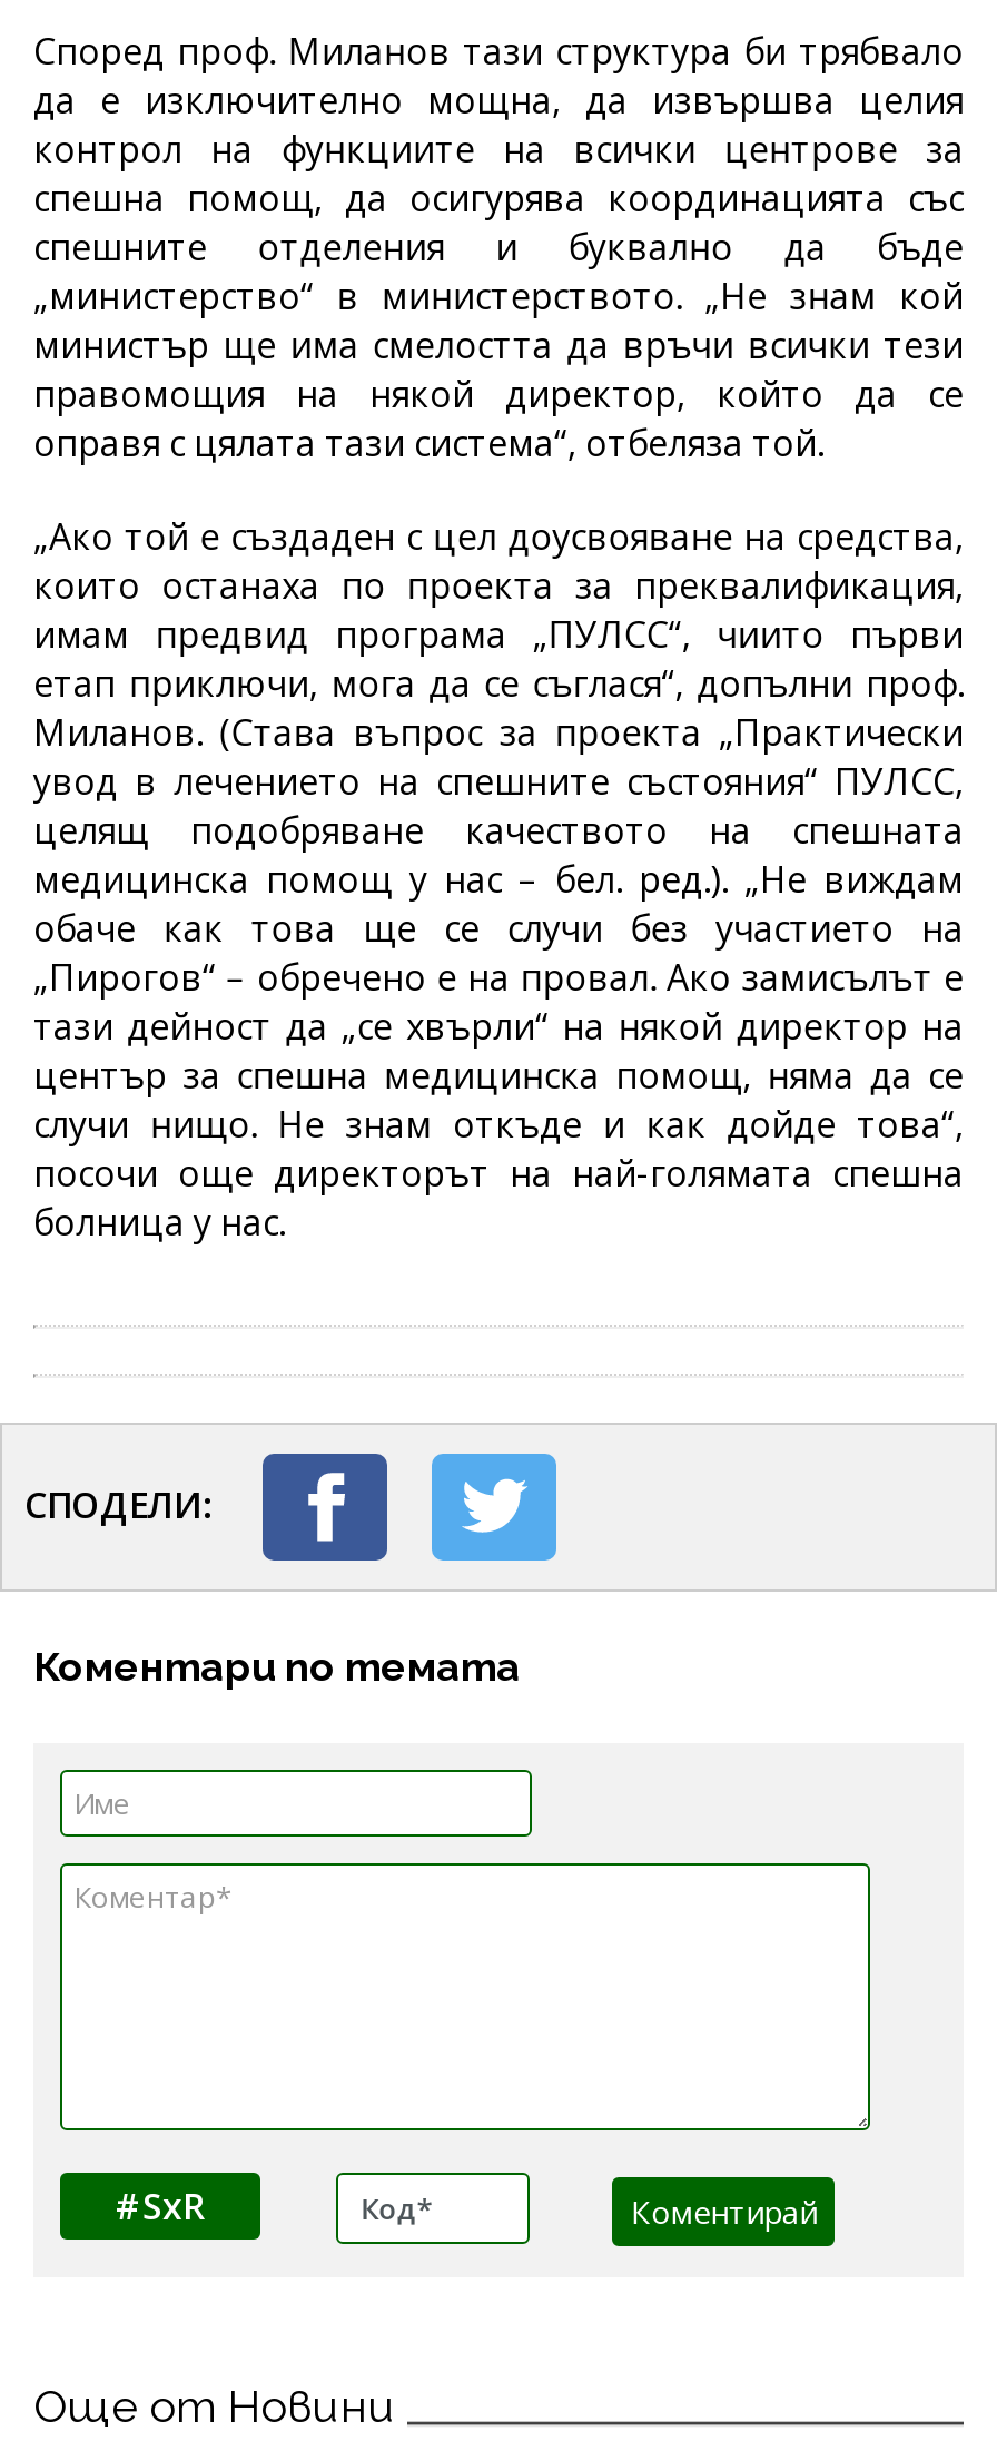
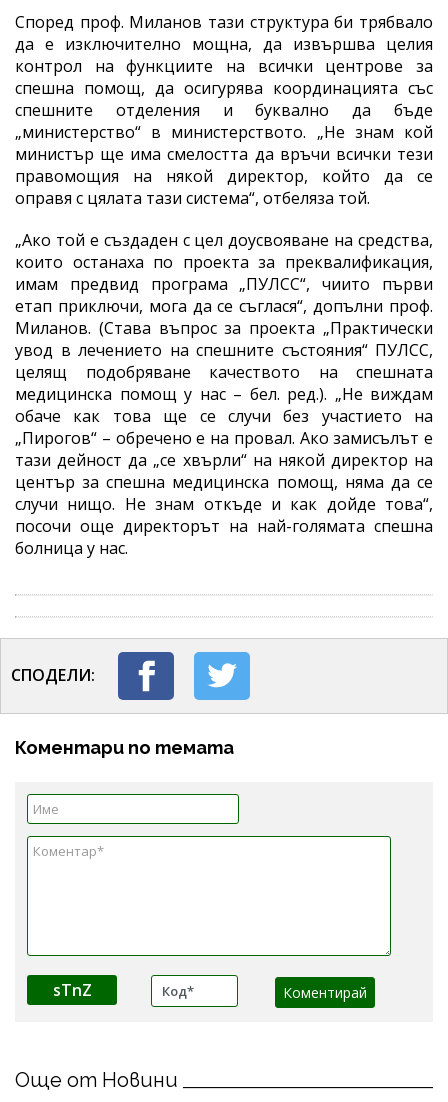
- #SxR
+ sTnZ
